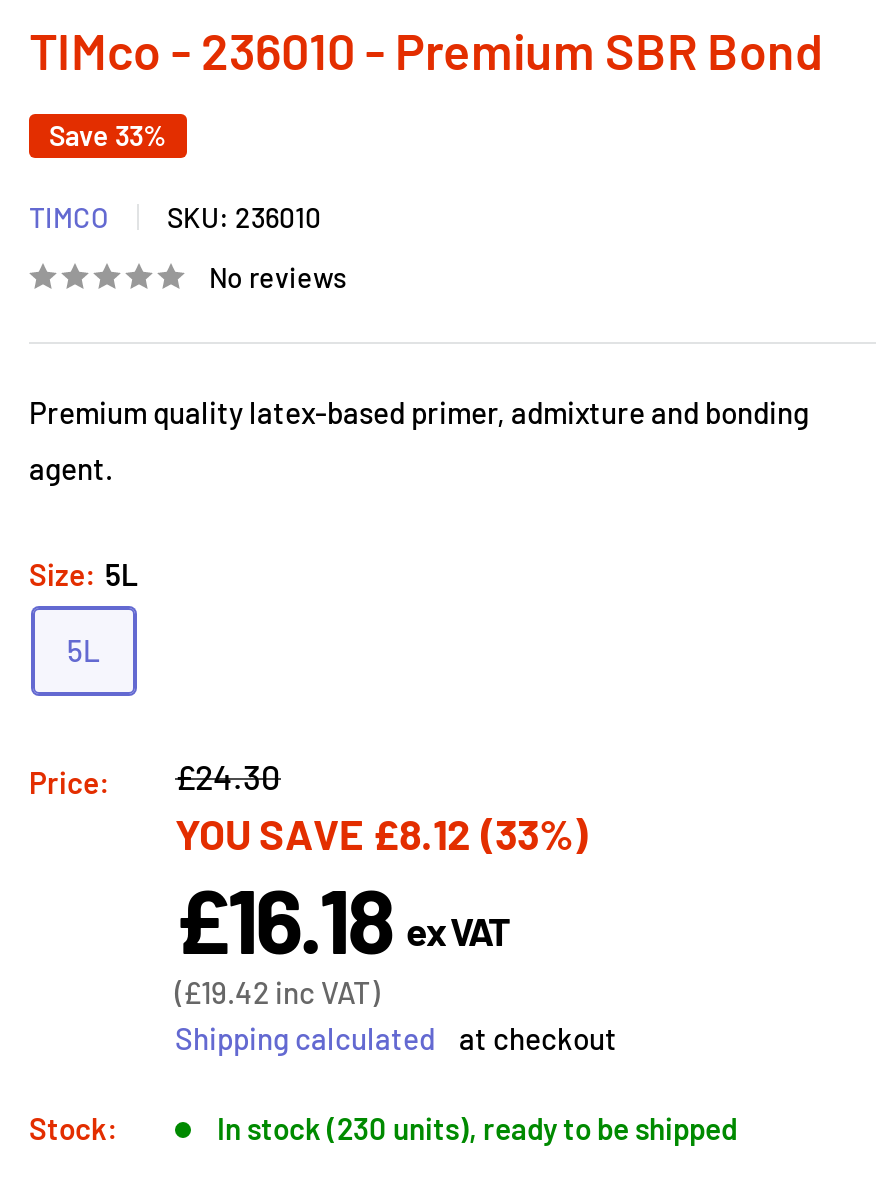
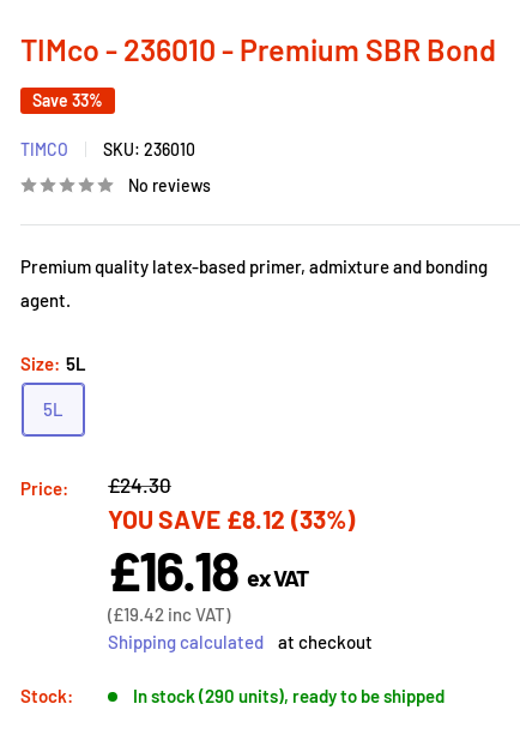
- In stock (230 units), ready to be shipped
+ In stock (290 units), ready to be shipped
